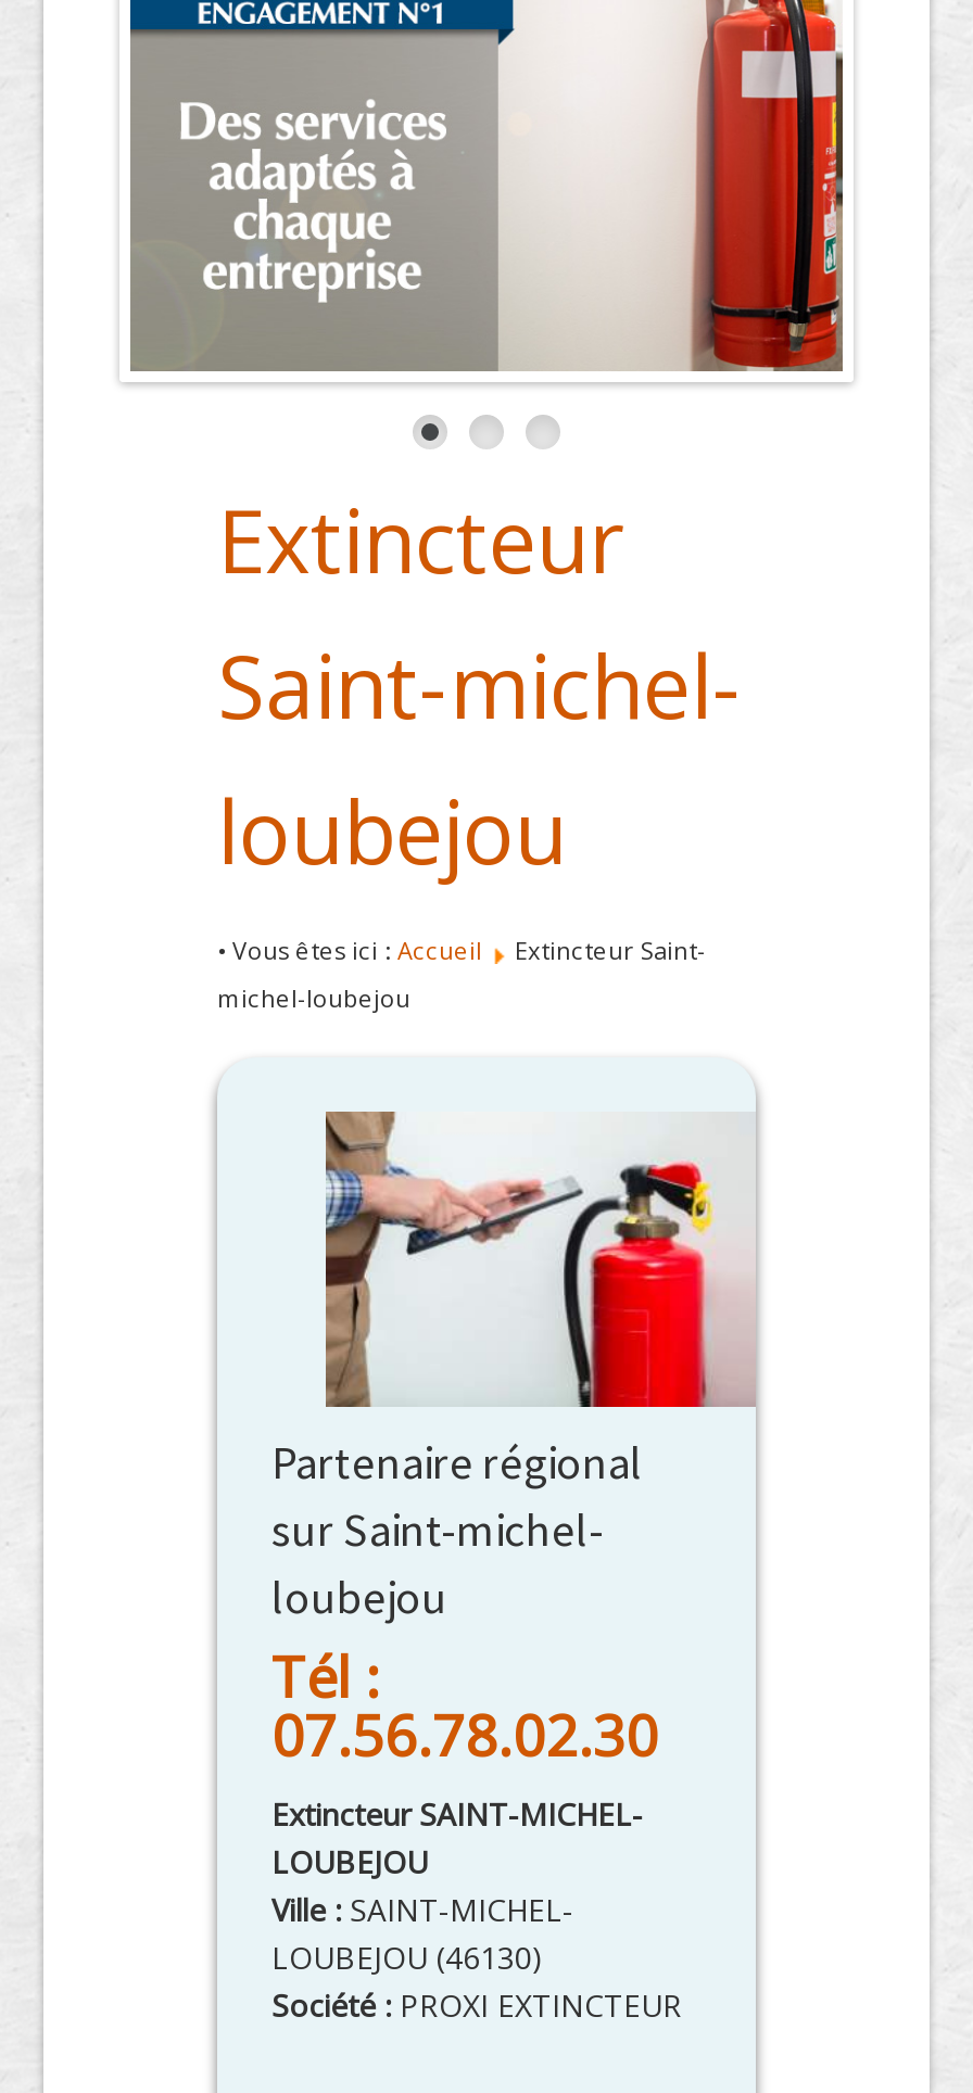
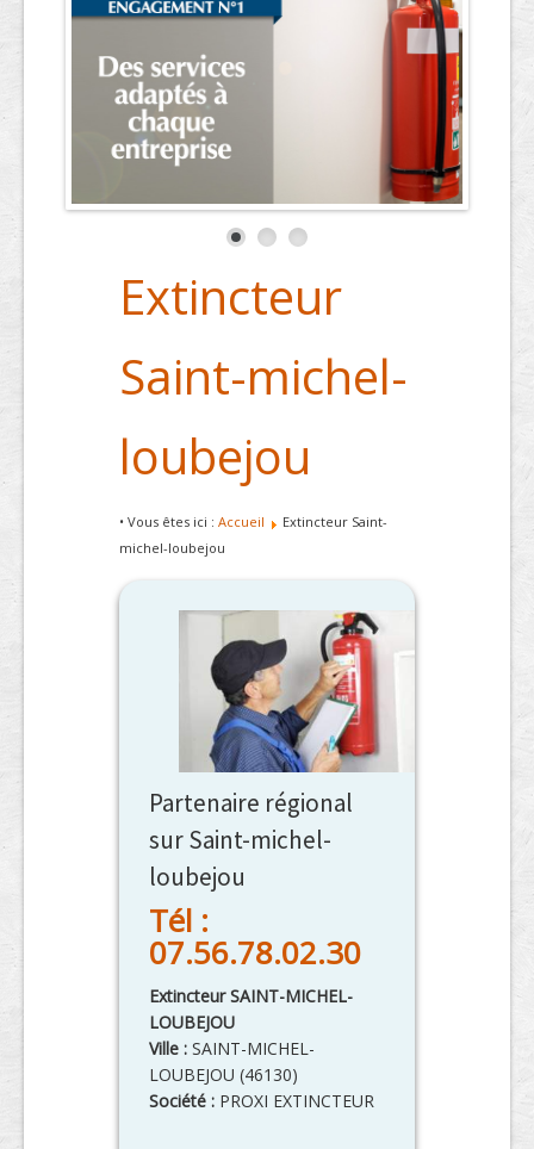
- [image]
+ [image]
